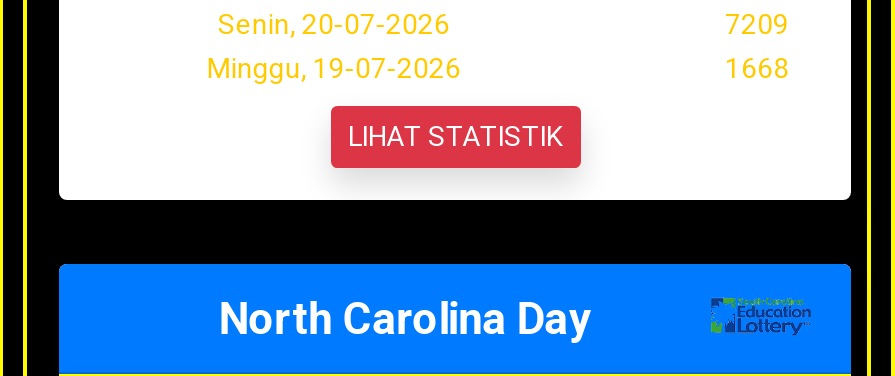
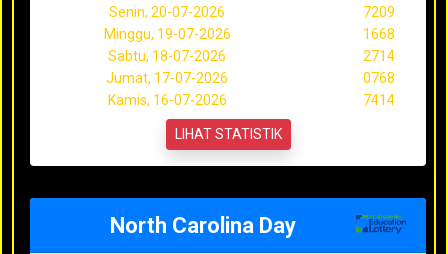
+ Sabtu, 18-07-2026
+ 2714
+ Jumat, 17-07-2026
+ 0768
+ Kamis, 16-07-2026
+ 7414
